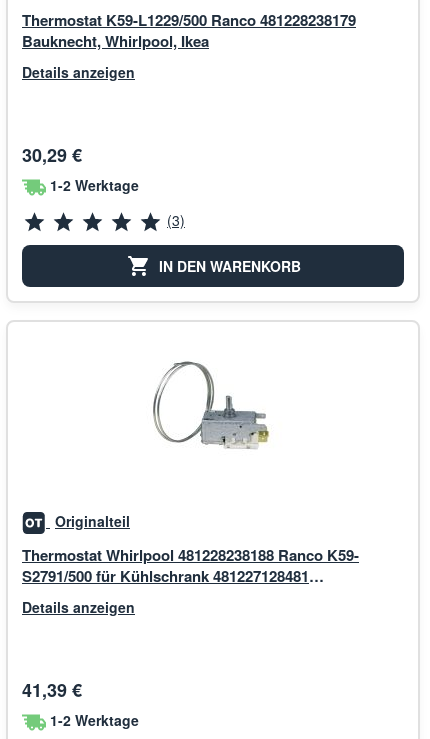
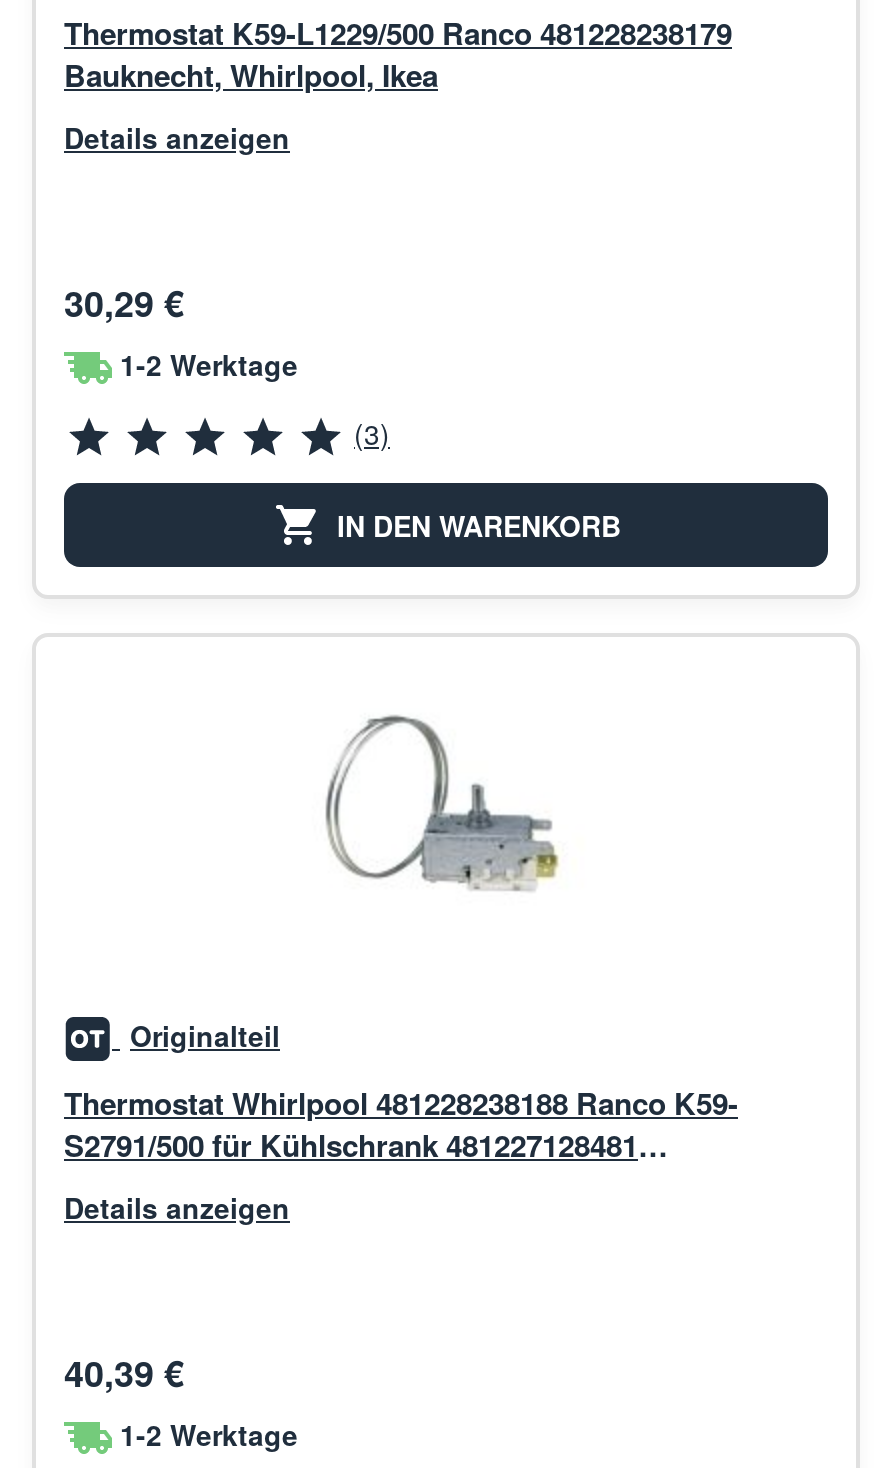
- 41,39 €
+ 40,39 €
